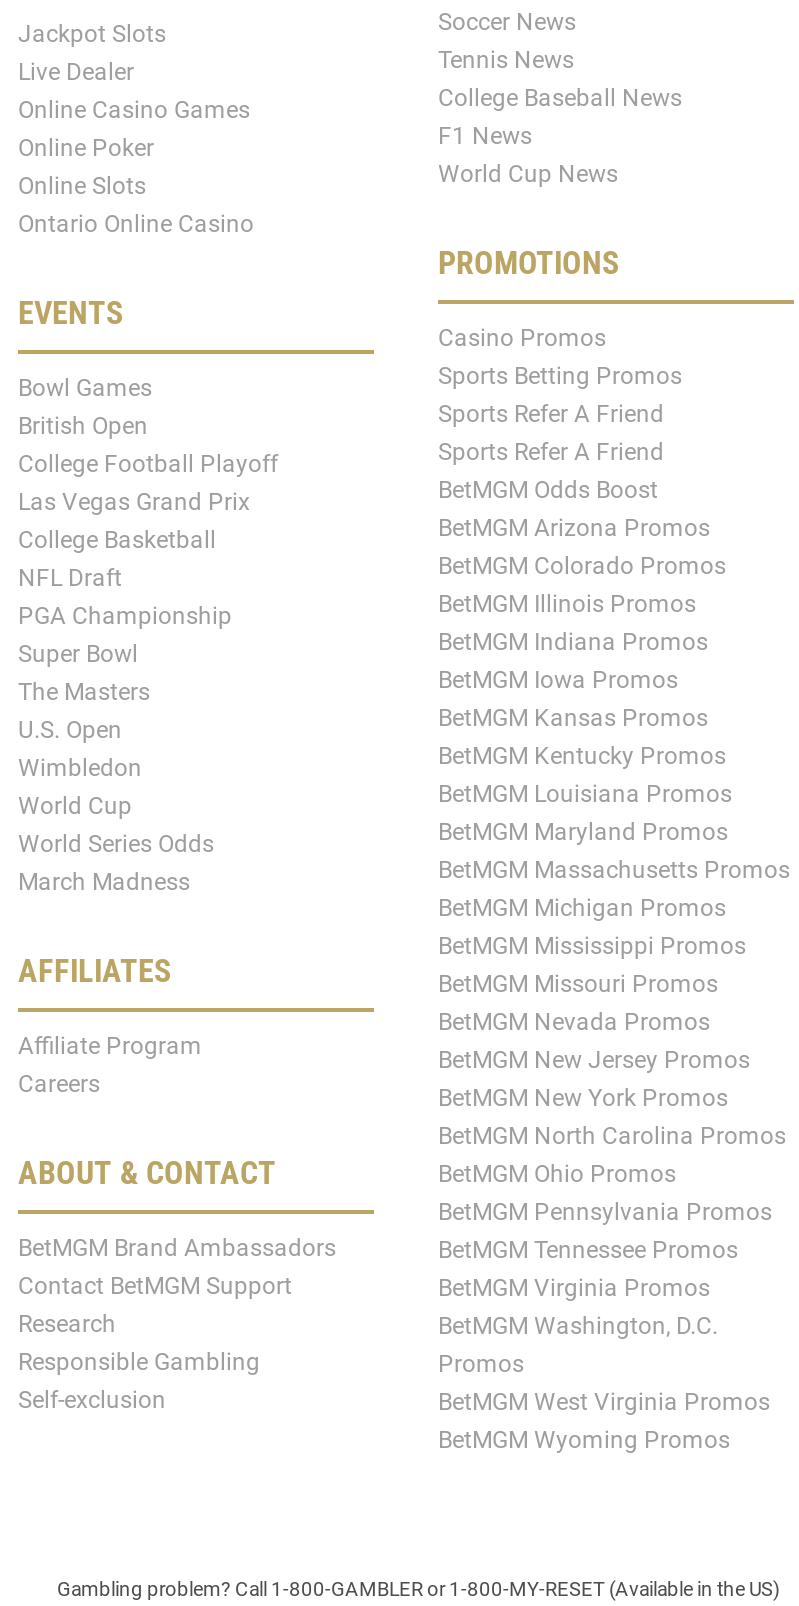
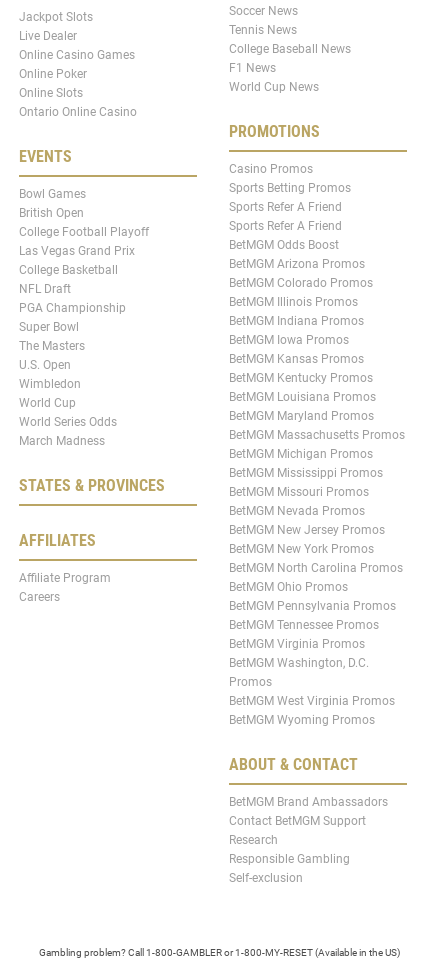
+ STATES & PROVINCES

moved down: ABOUT & CONTACT | BetMGM Brand Ambassadors | Contact BetMGM Support | Research | Responsible Gambling | Self-exclusion
